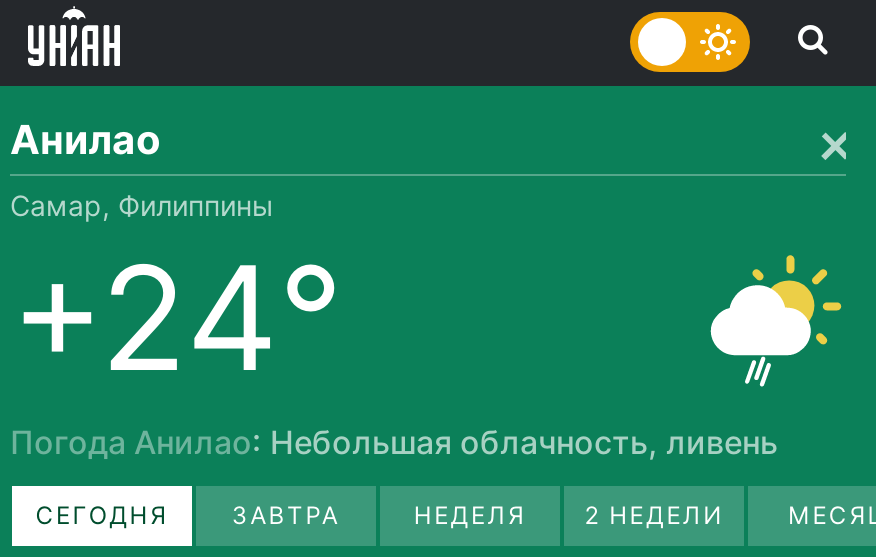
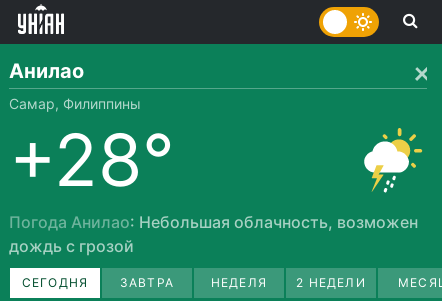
- [image]
- +24°
- Погода Анилао: Небольшая облачность, ливень
+ [image]
+ +28°
+ Погода Анилао: Небольшая облачность, возможен
+ дождь с грозой
